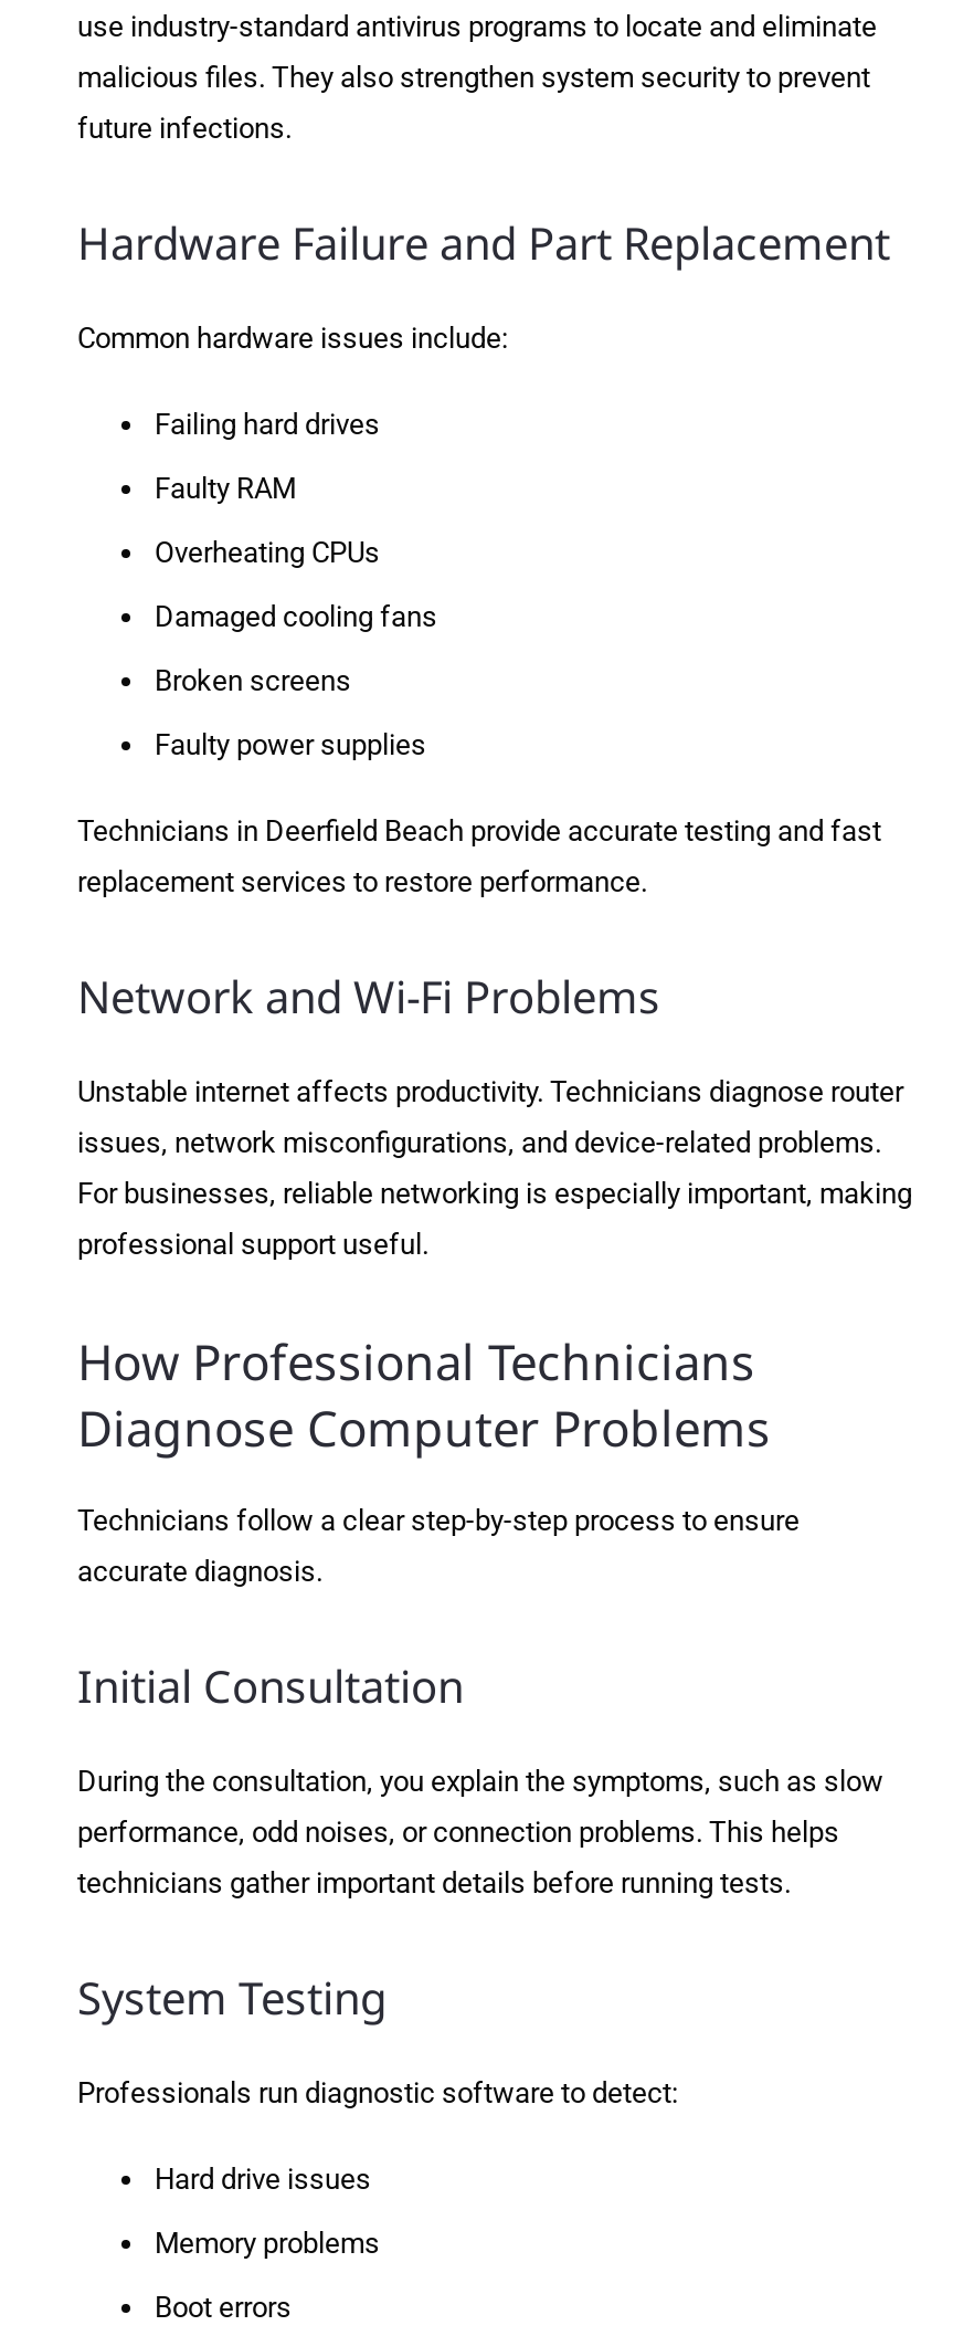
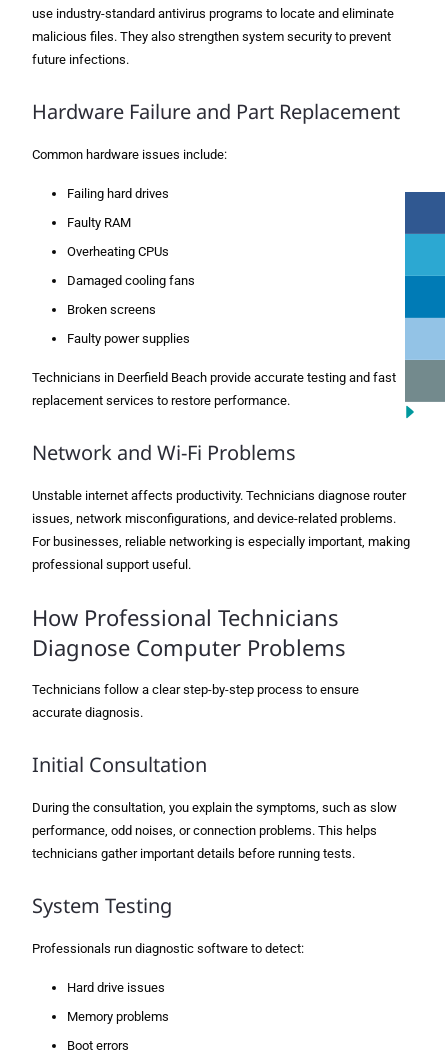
+ [image]
